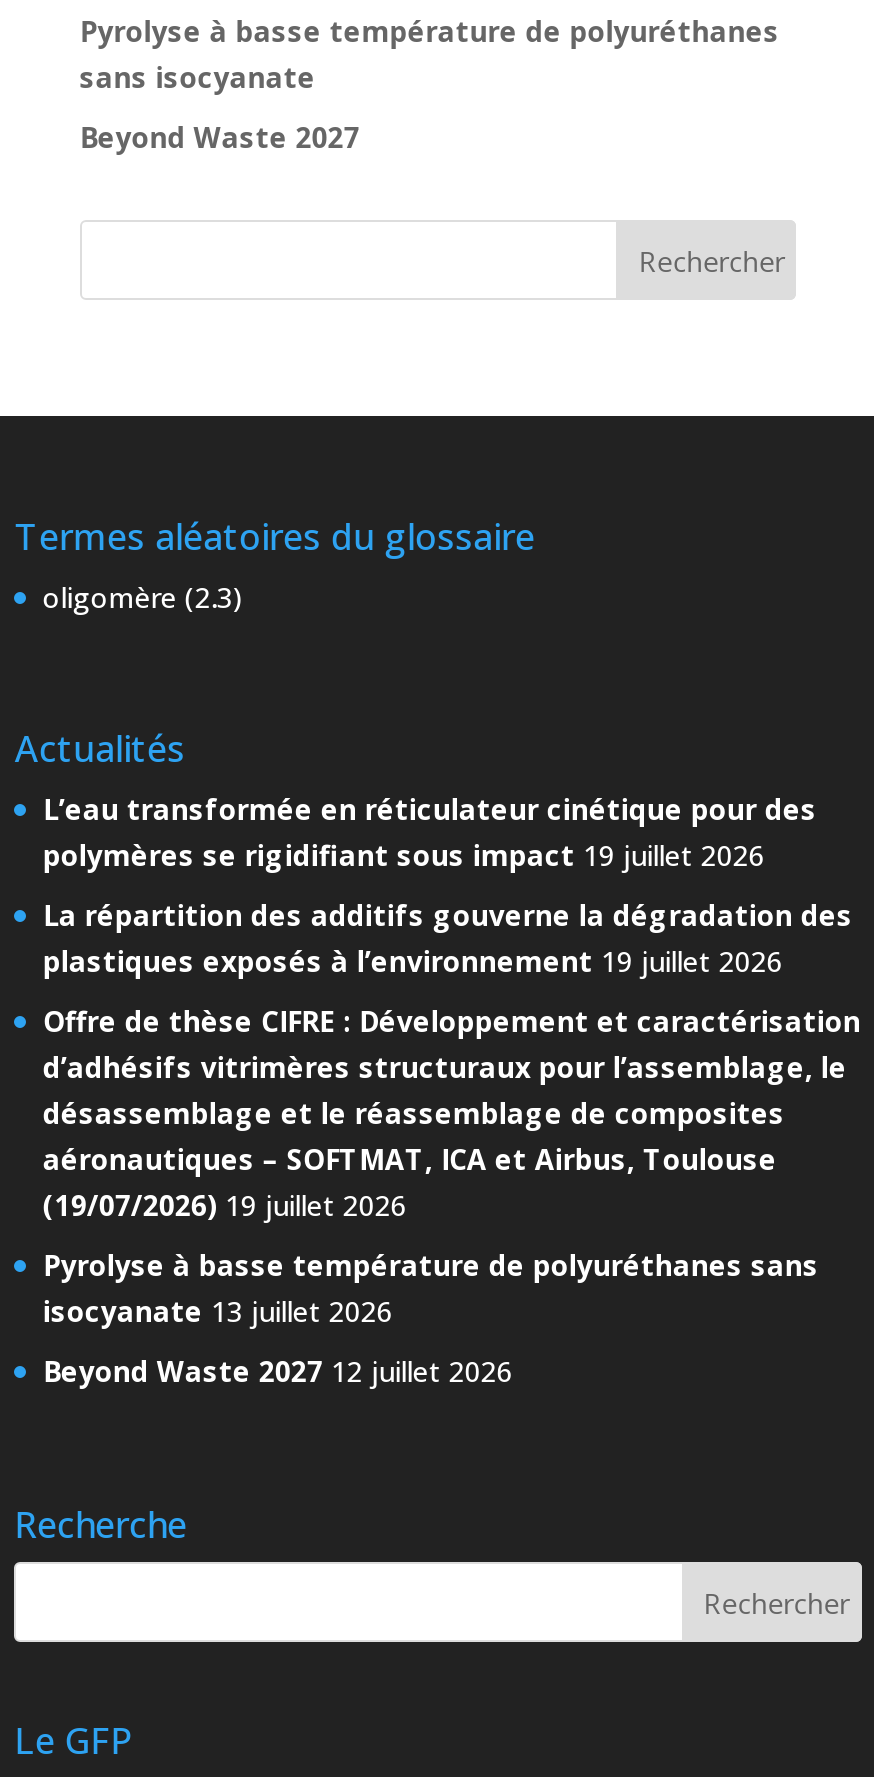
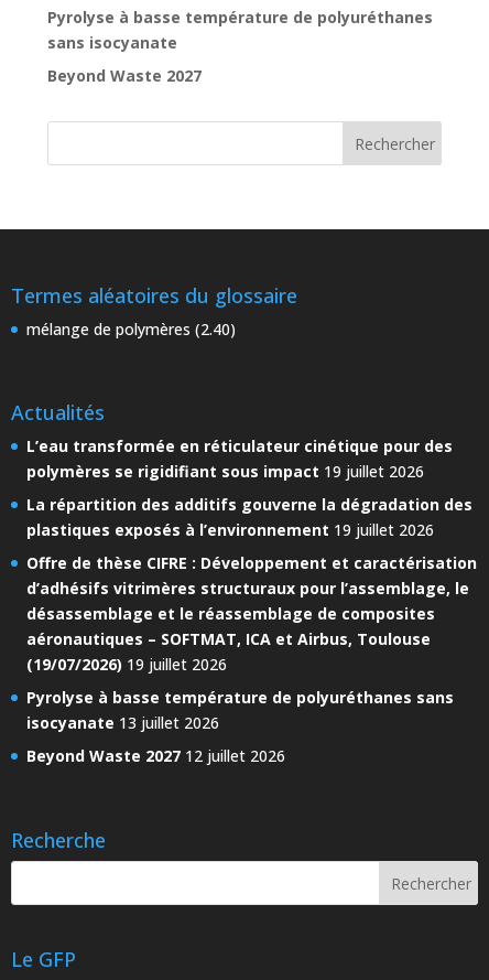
- oligomère (2.3)
+ mélange de polymères (2.40)
